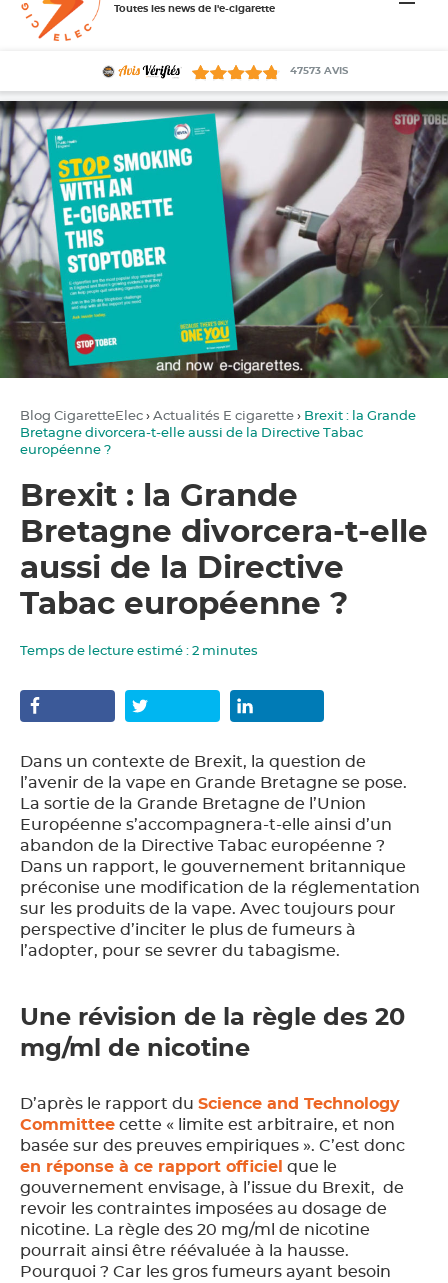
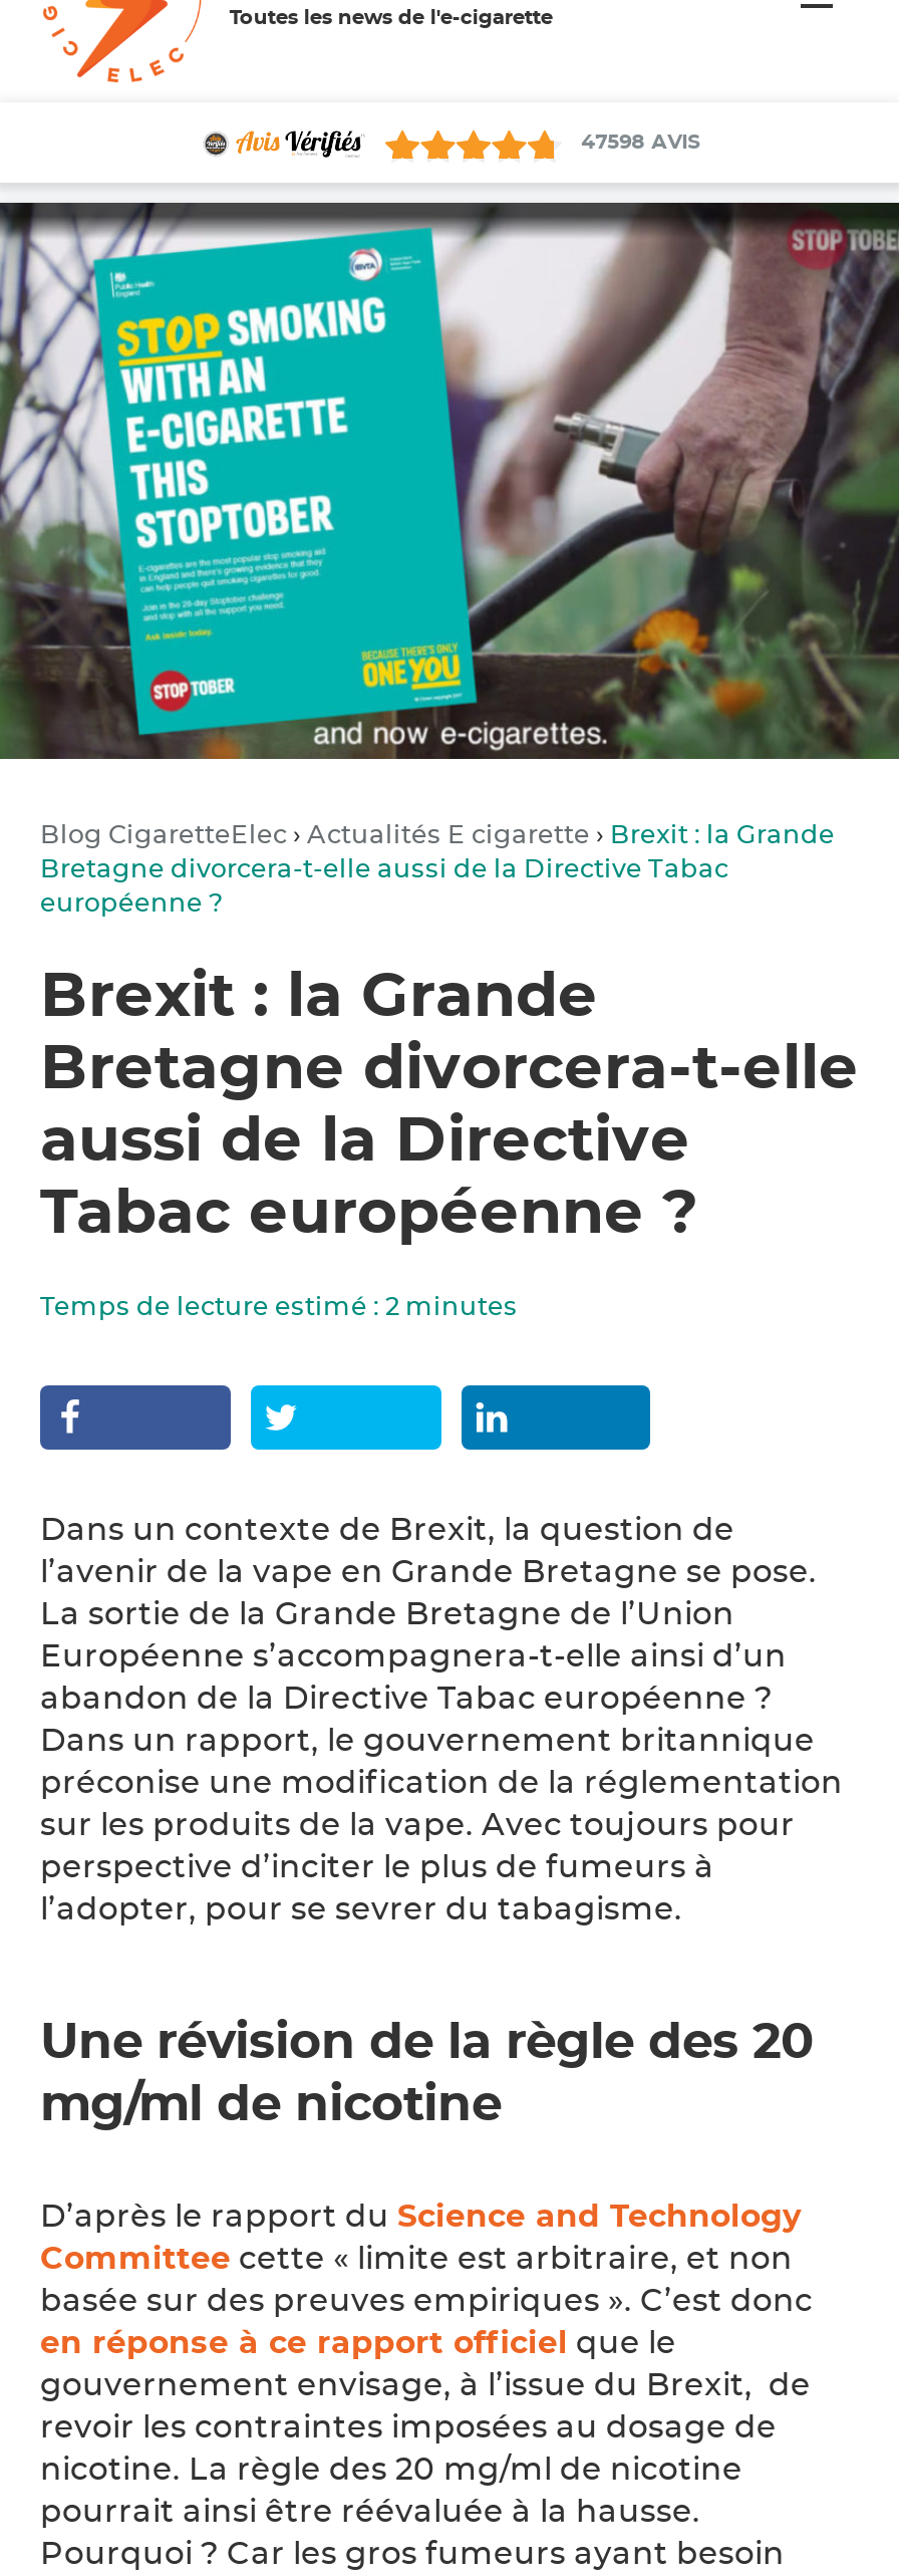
- 47573 AVIS
+ 47598 AVIS
